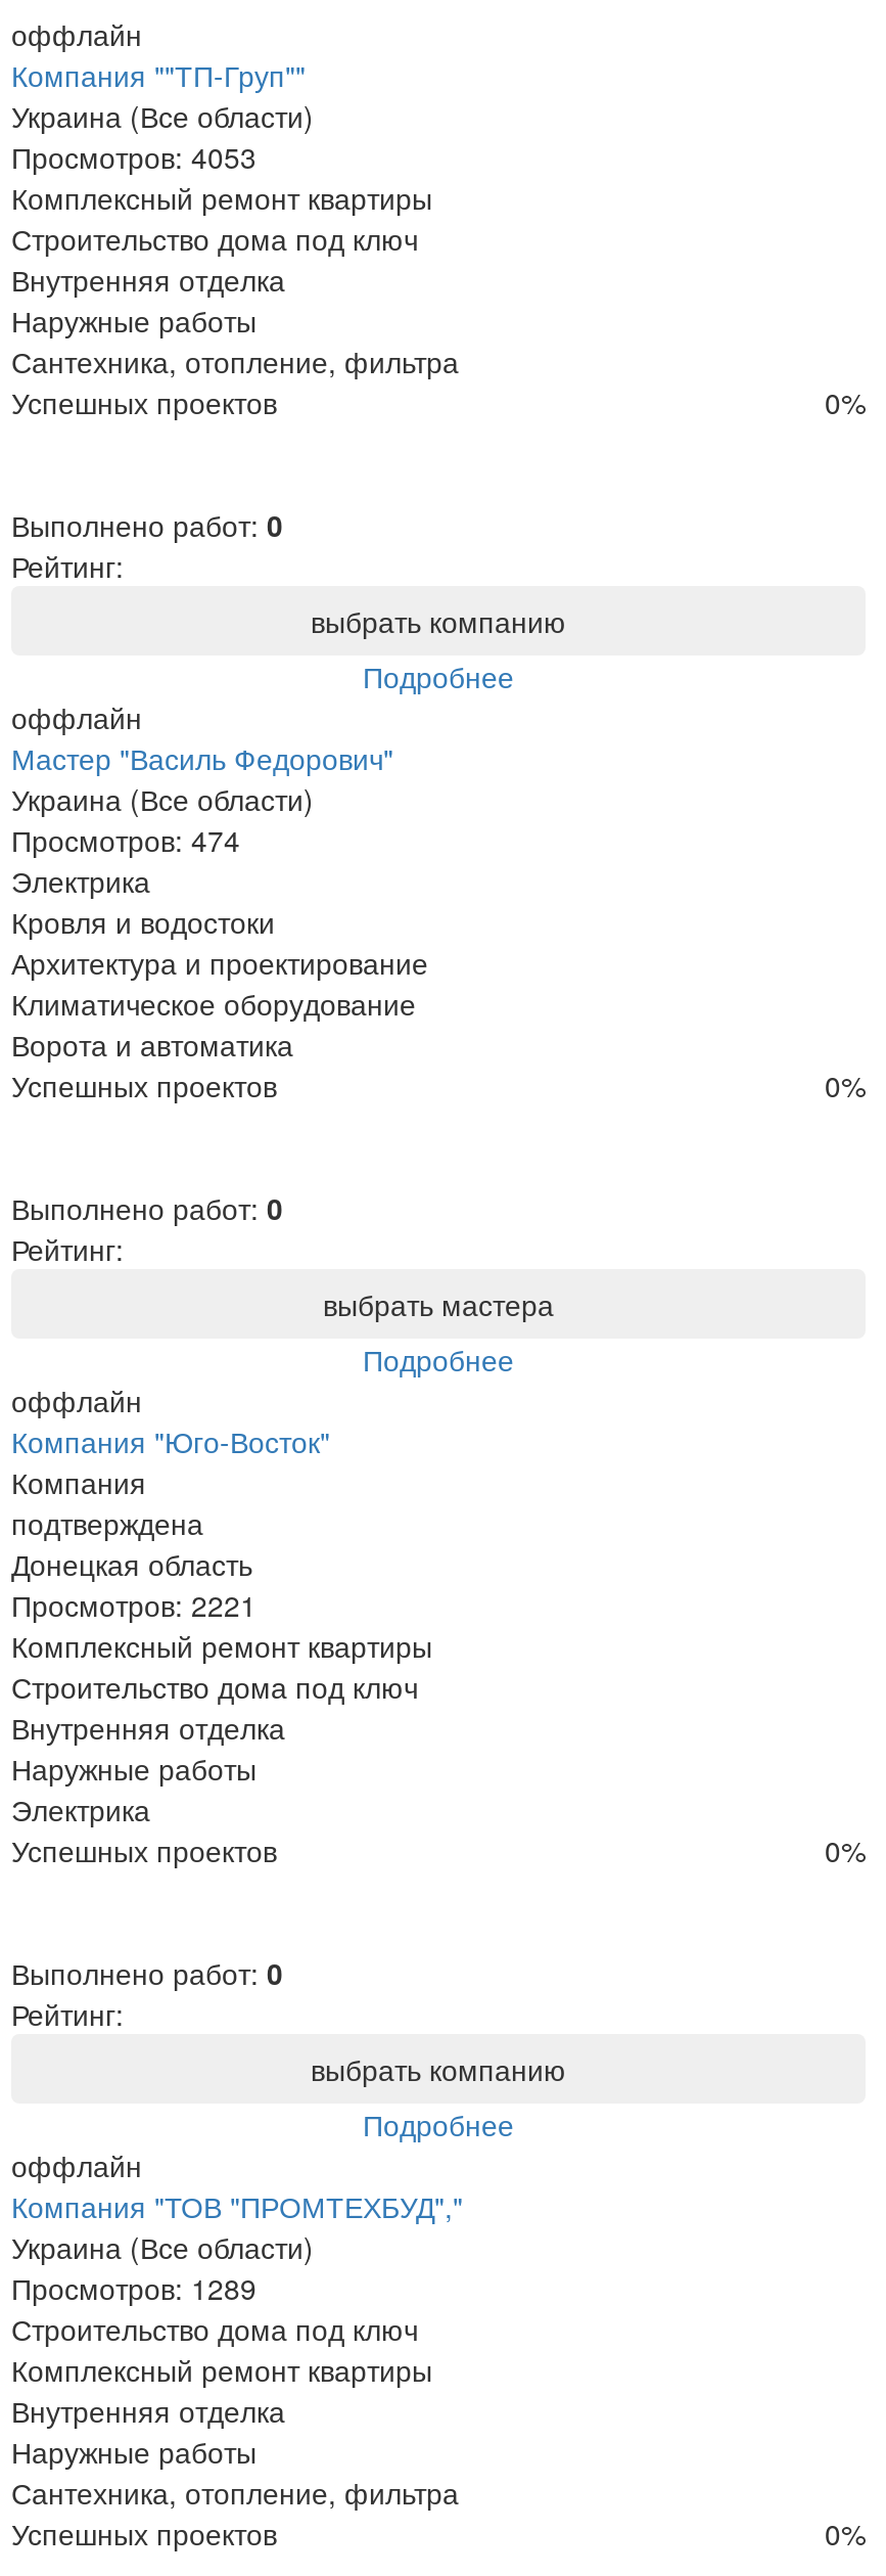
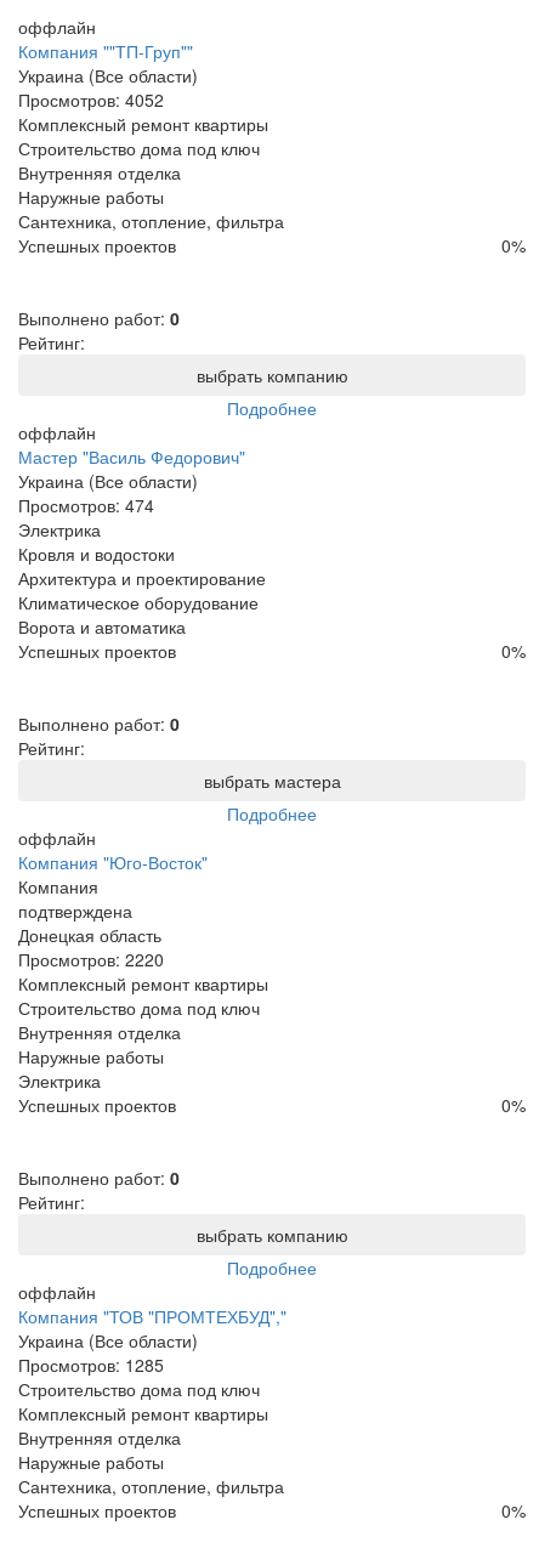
- Просмотров: 4053
+ Просмотров: 4052

- Просмотров: 2221
+ Просмотров: 2220

- Просмотров: 1289
+ Просмотров: 1285
